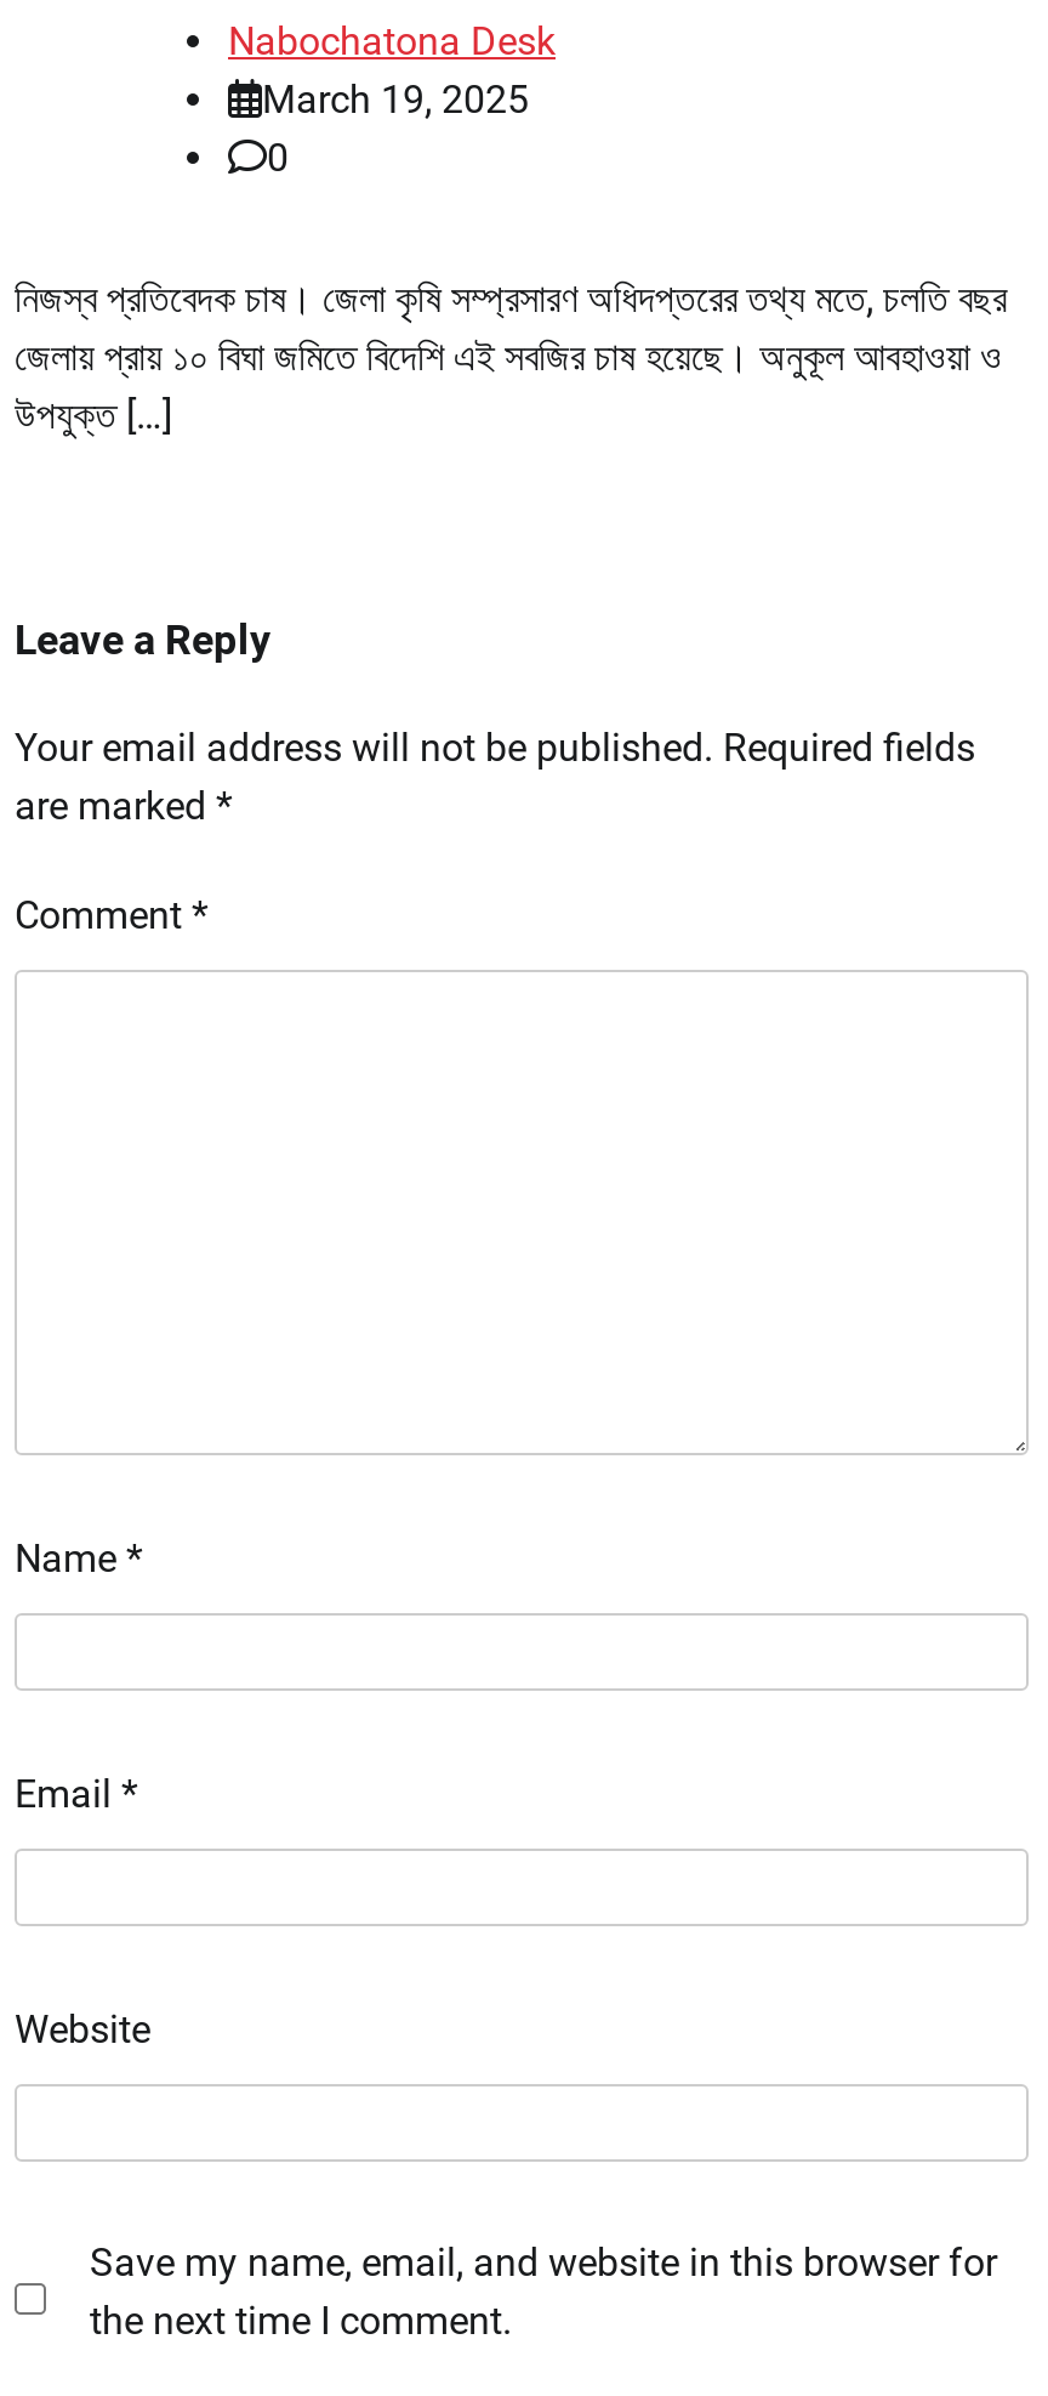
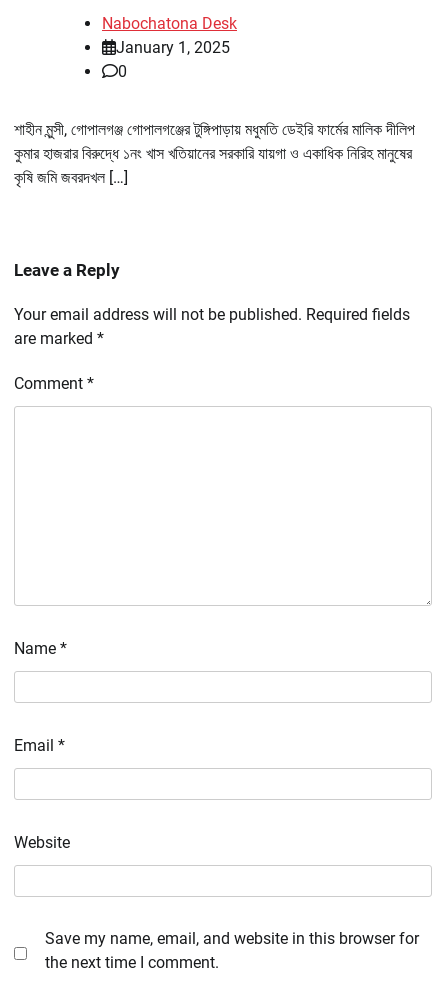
- March 19, 2025
+ January 1, 2025

- নিজস্ব প্রতিবেদক চাষ। জেলা কৃষি সম্প্রসারণ অধিদপ্তরের তথ্য মতে, চলতি বছর
- জেলায় প্রায় ১০ বিঘা জমিতে বিদেশি এই সবজির চাষ হয়েছে। অনুকূল আবহাওয়া ও
- উপযুক্ত […]
+ শাহীন মুন্সী, গোপালগঞ্জ গোপালগঞ্জের টুঙ্গিপাড়ায় মধুমতি ডেইরি ফার্মের মালিক দীলিপ
+ কুমার হাজরার বিরুদ্ধে ১নং খাস খতিয়ানের সরকারি যায়গা ও একাধিক নিরিহ মানুষের
+ কৃষি জমি জবরদখল […]
